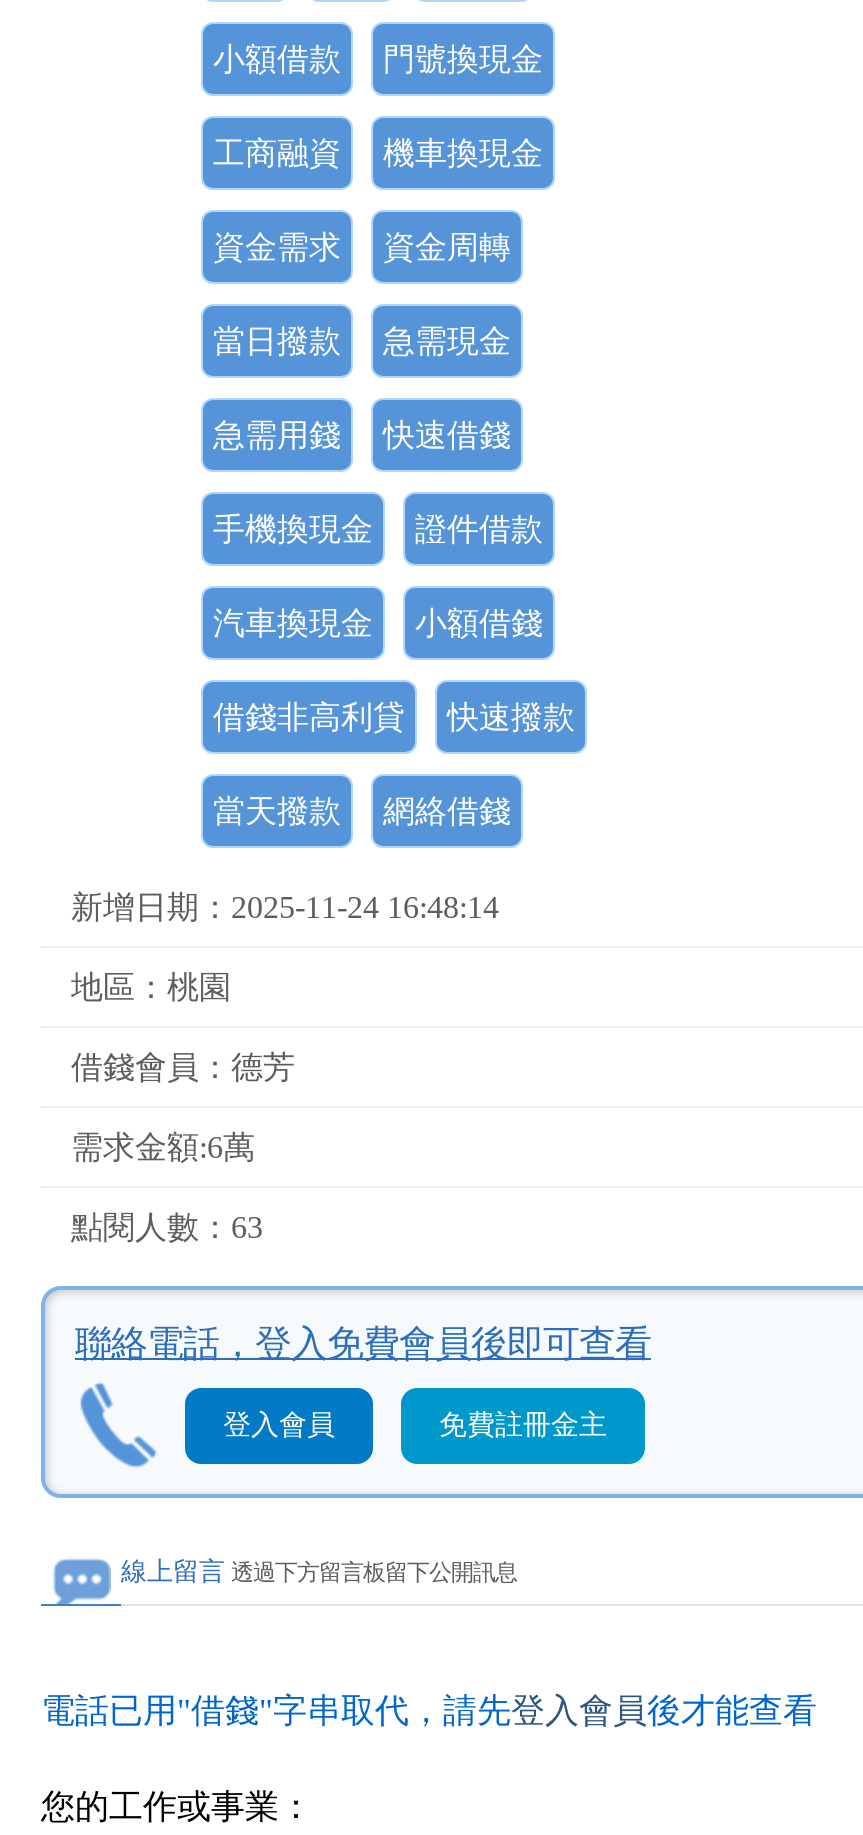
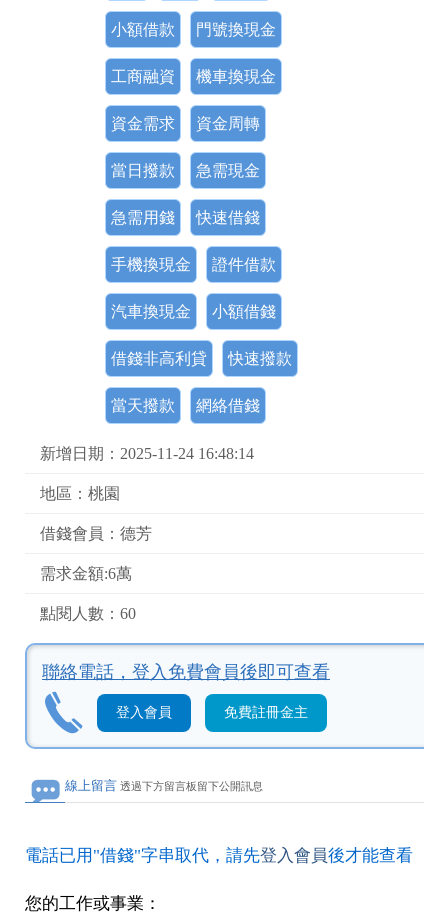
- 點閱人數：63
+ 點閱人數：60
